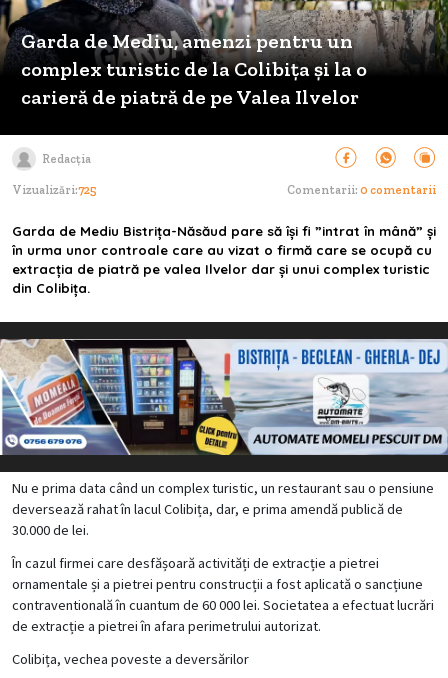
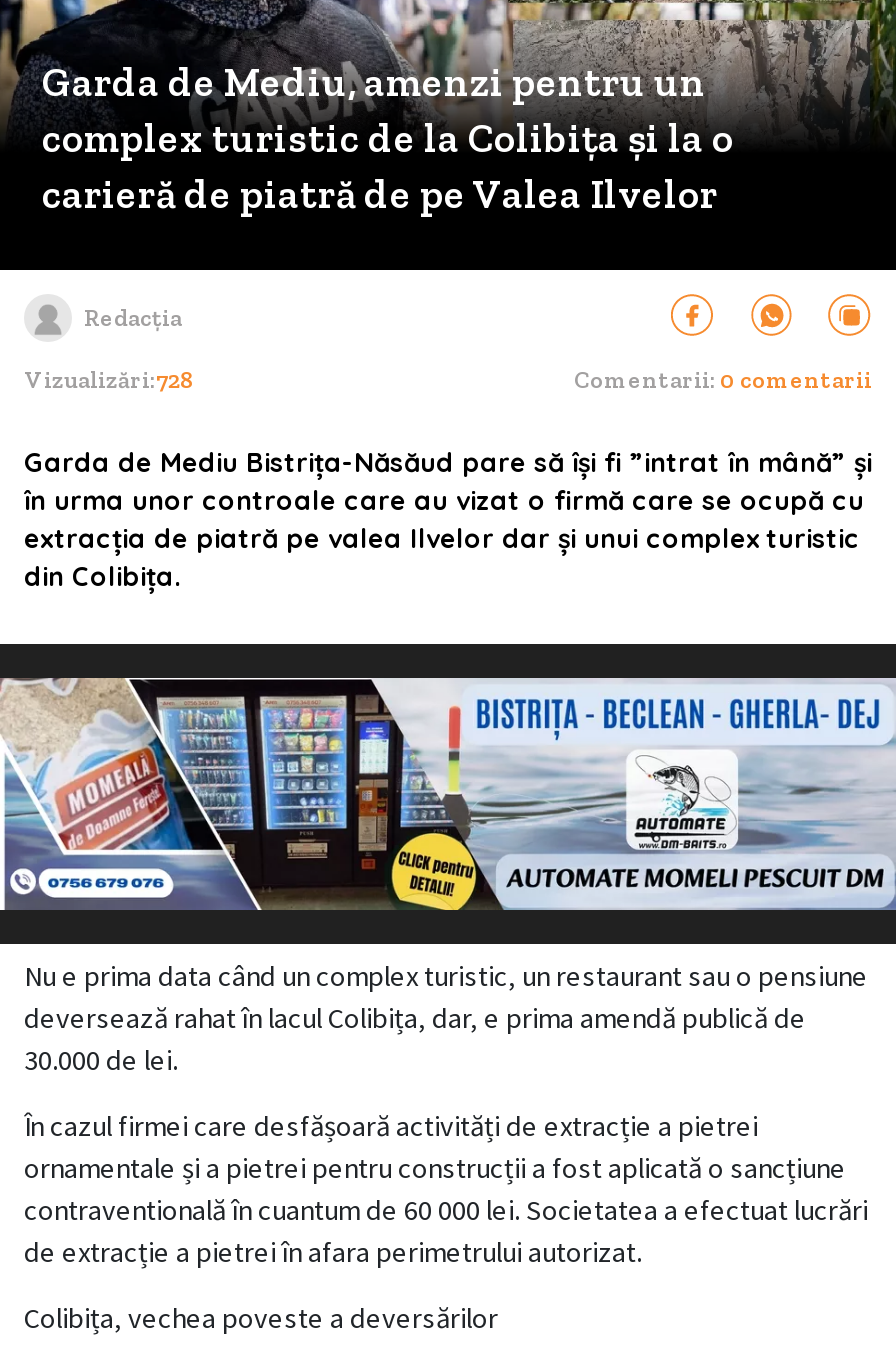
- Vizualizări:725
+ Vizualizări:728
